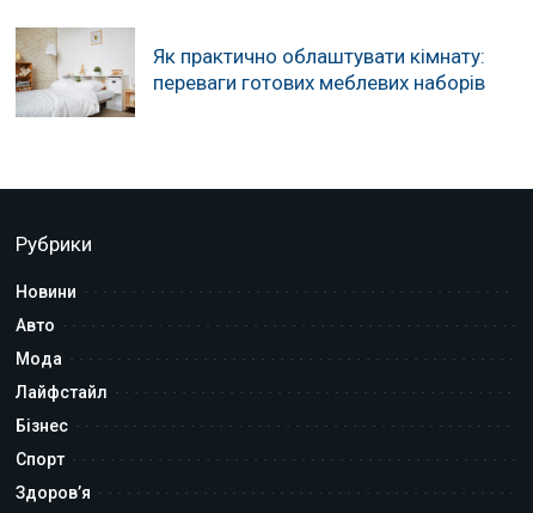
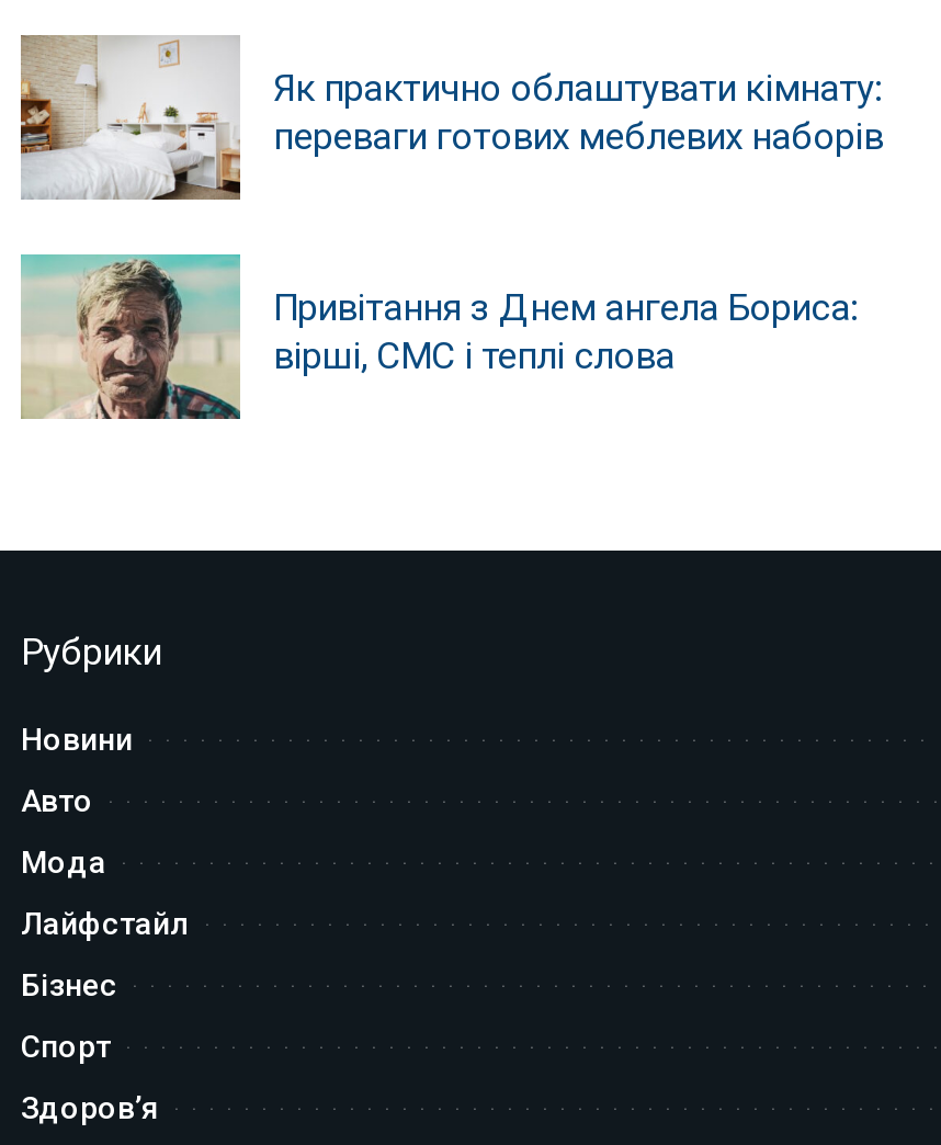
+ [image]
+ Привітання з Днем ангела Бориса:
+ вірші, СМС і теплі слова
